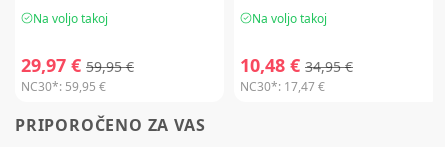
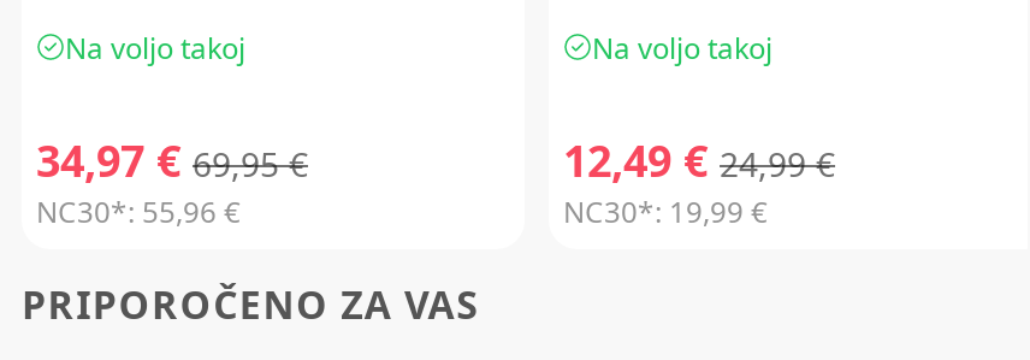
- 29,97 € 59,95 €
+ 34,97 € 69,95 €

- 10,48 € 34,95 €
+ 12,49 € 24,99 €

- NC30*: 59,95 €
+ NC30*: 55,96 €

- NC30*: 17,47 €
+ NC30*: 19,99 €
